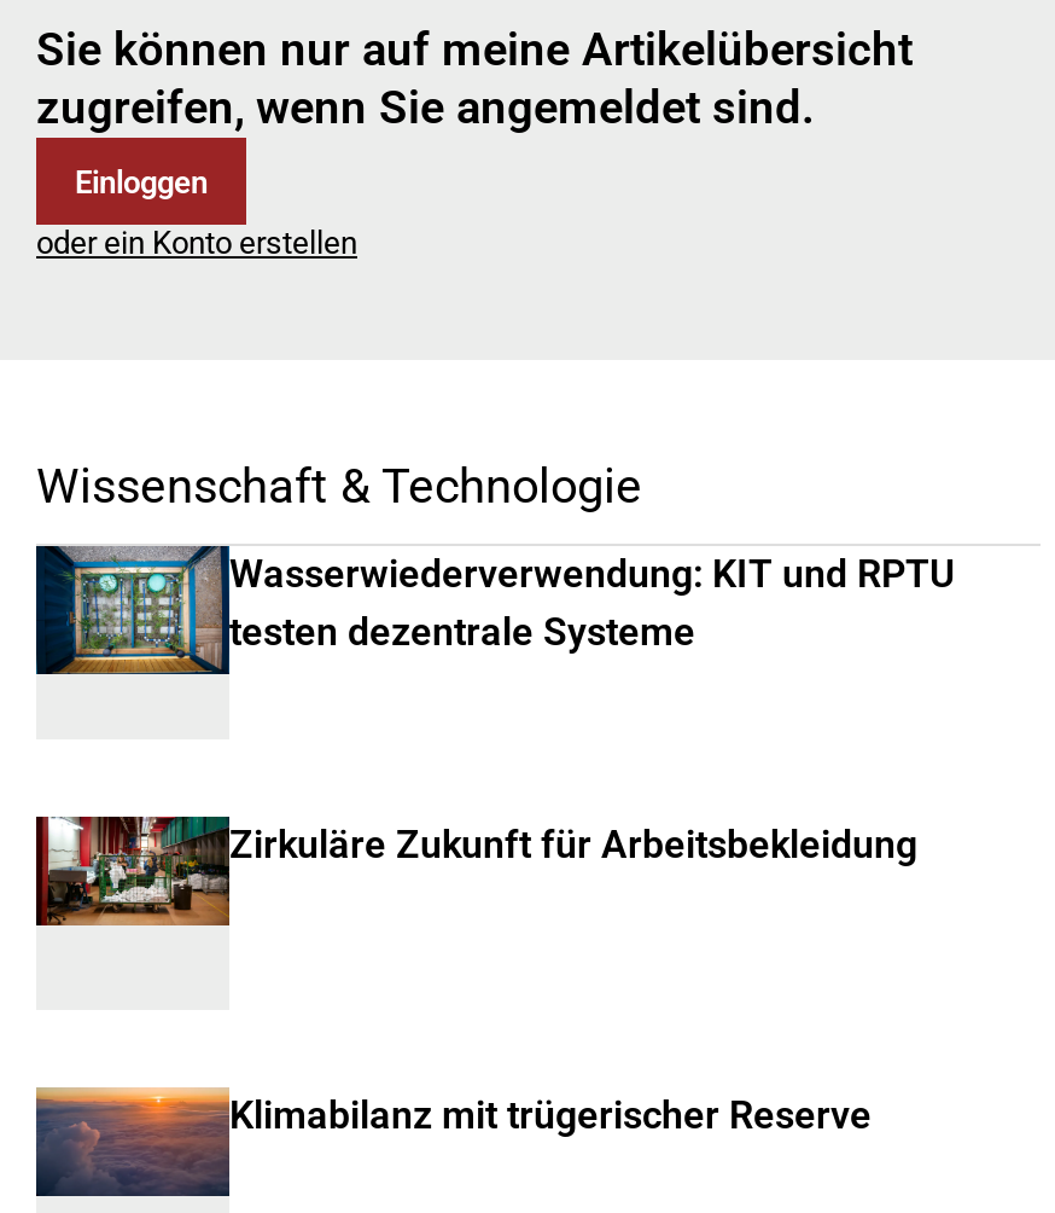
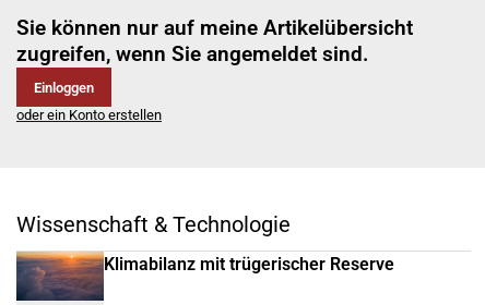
- [image]
- Wasserwiederverwendung: KIT und RPTU
- testen dezentrale Systeme

- [image]
- Zirkuläre Zukunft für Arbeitsbekleidung
